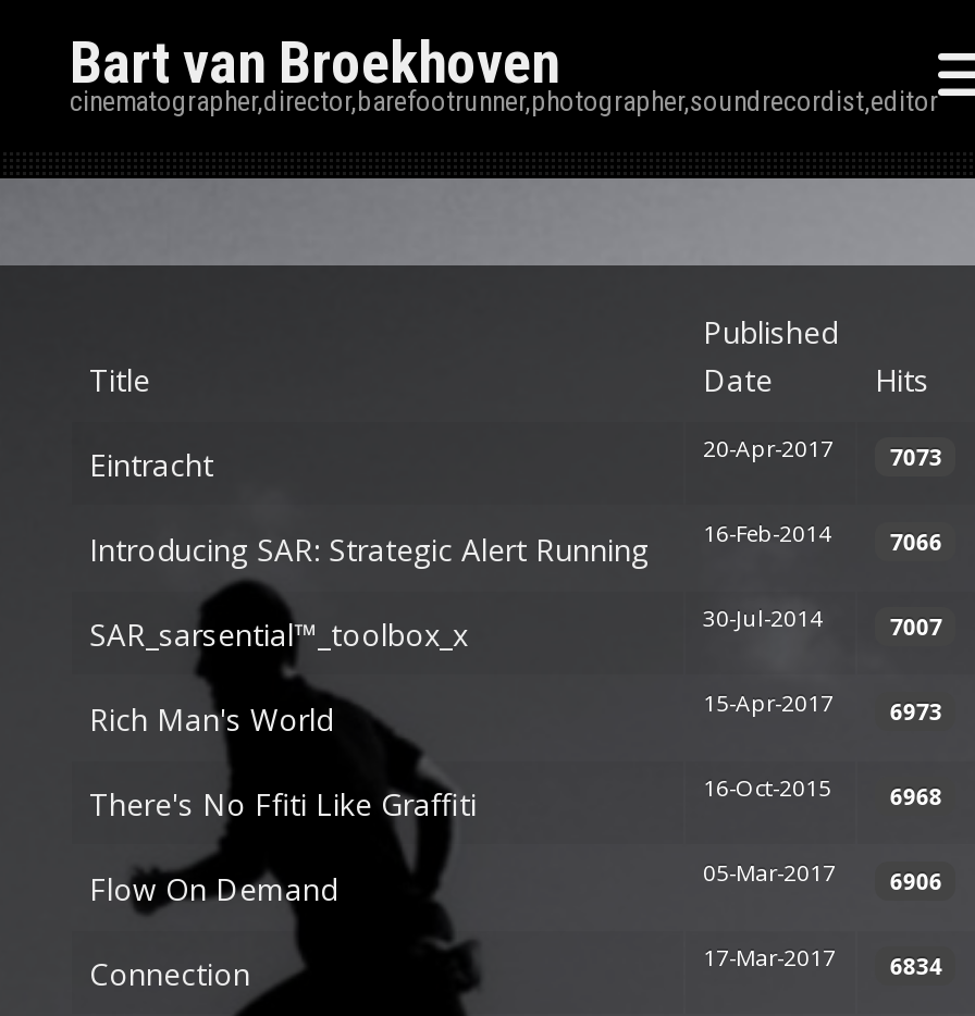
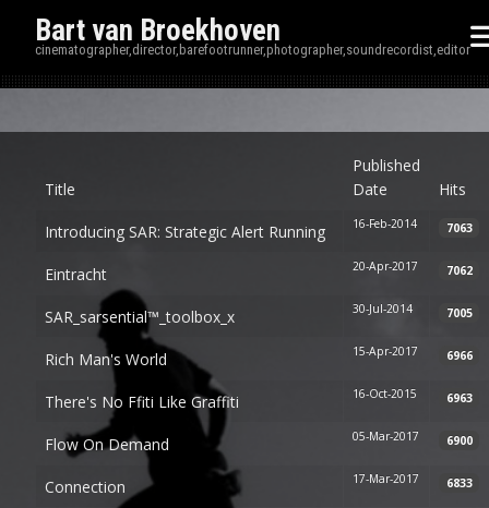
moved down: Eintracht | 20-Apr-2017

- 7073

moved up: Introducing SAR: Strategic Alert Running | 16-Feb-2014

- 7066
+ 7063
+ 7062

- 7007
+ 7005

- 15-Apr-2017 6973
+ 15-Apr-2017 6966

- 16-Oct-2015 6968
+ 16-Oct-2015 6963

- 05-Mar-2017 6906
+ 05-Mar-2017 6900

- 17-Mar-2017 6834
+ 17-Mar-2017 6833
